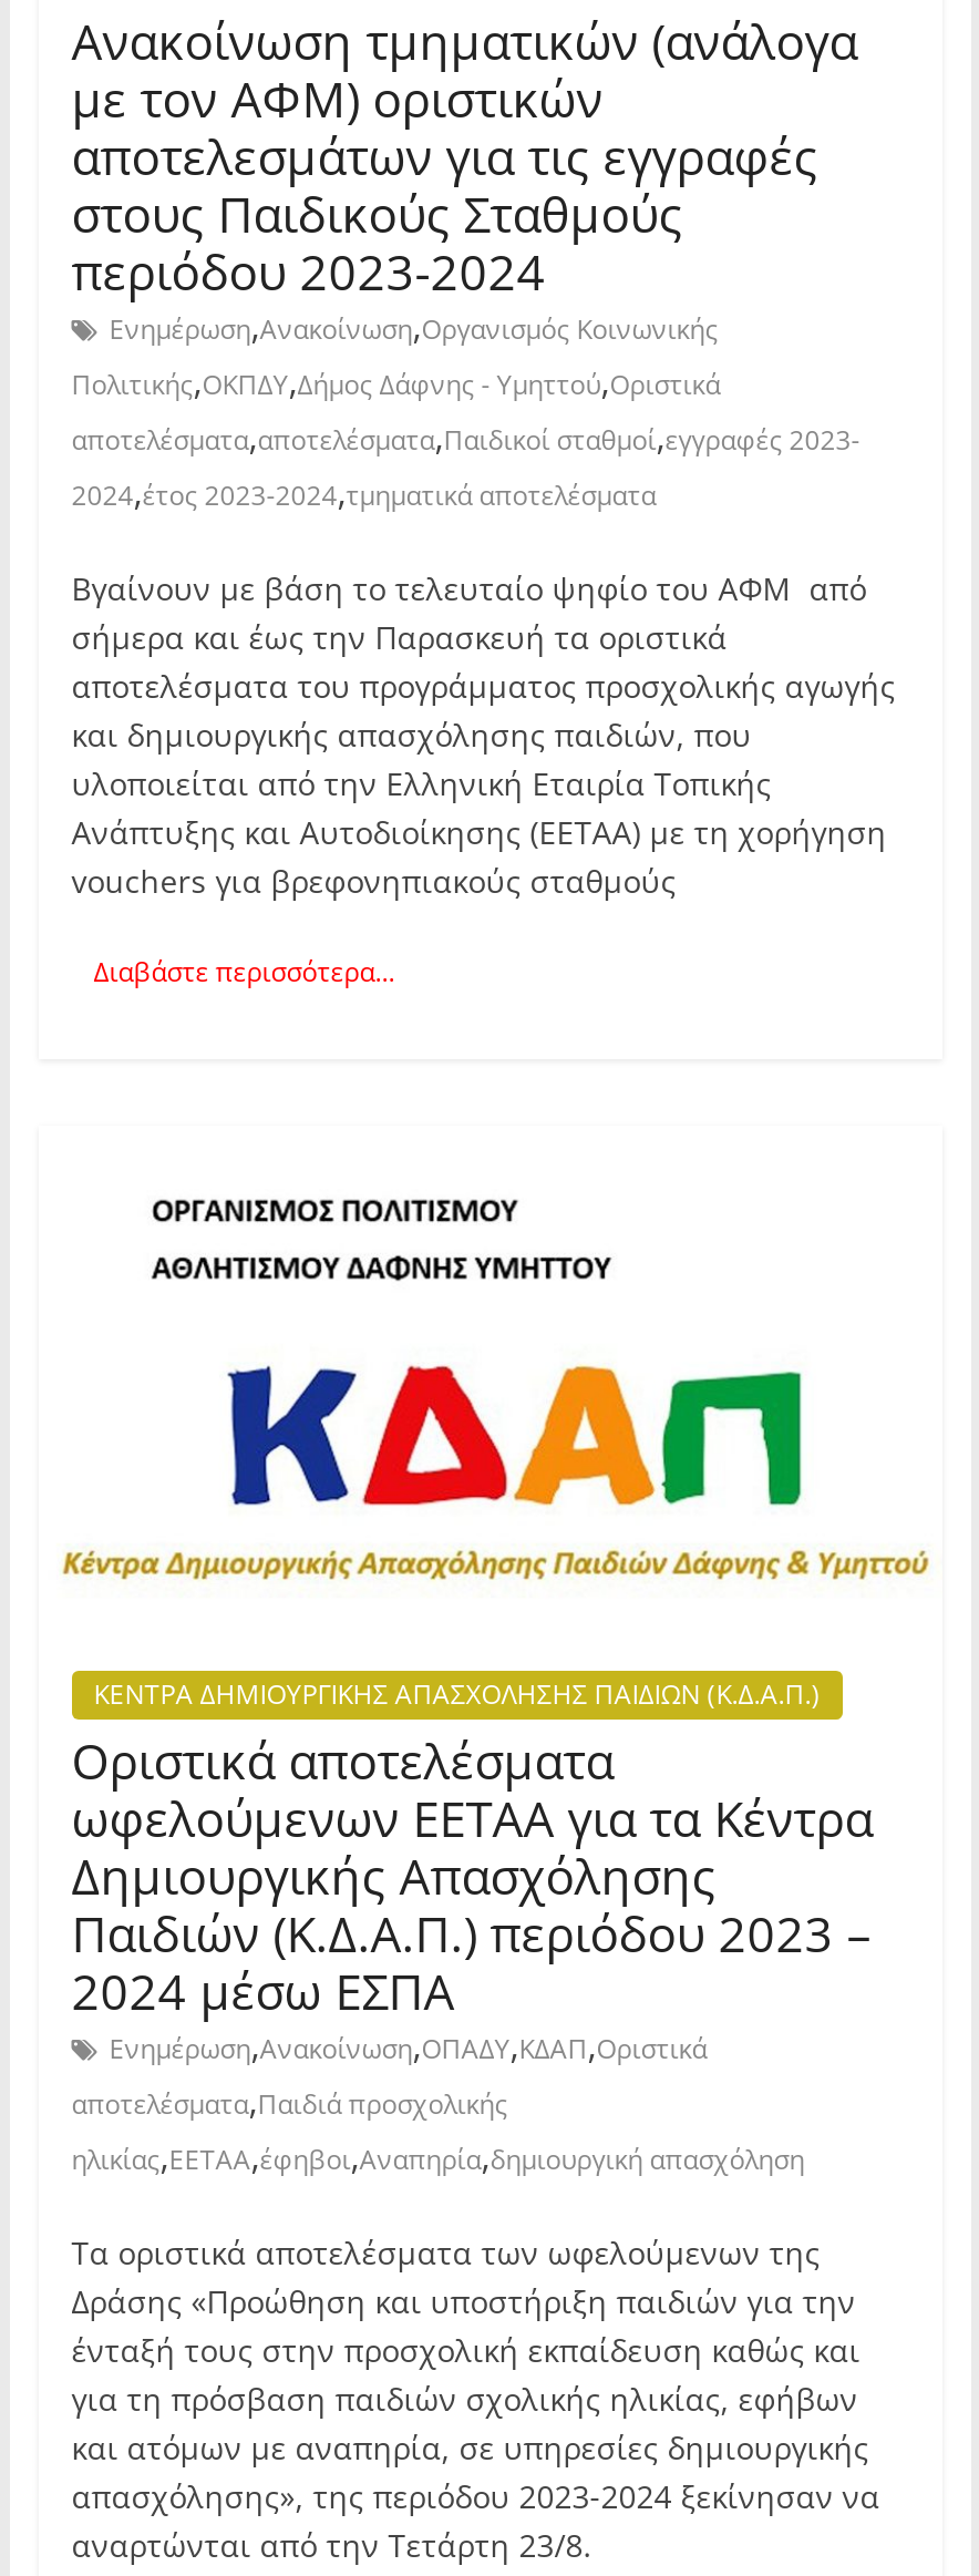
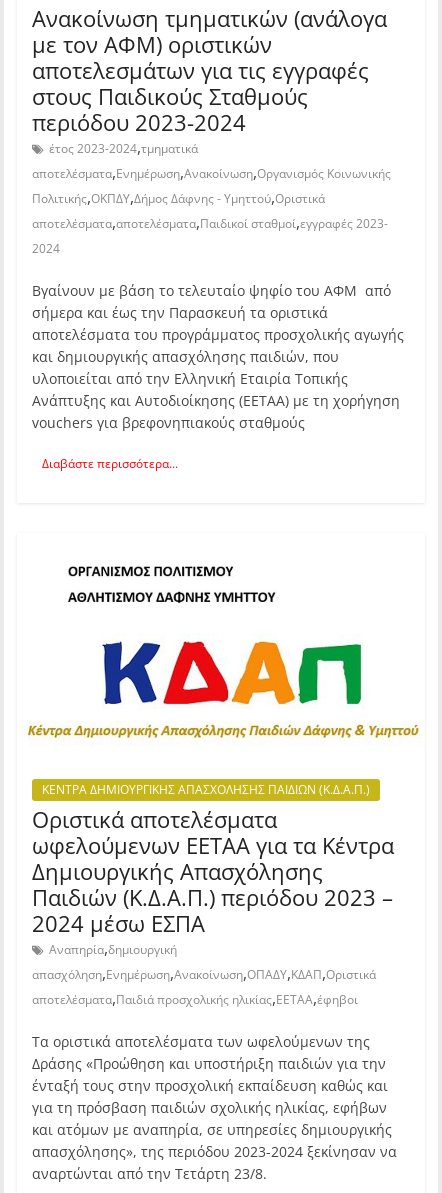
- Ενημέρωση,Ανακοίνωση,Οργανισμός Κοινωνικής
+ έτος 2023-2024,τμηματικά
+ αποτελέσματα,Ενημέρωση,Ανακοίνωση,Οργανισμός Κοινωνικής

- 2024,έτος 2023-2024,τμηματικά αποτελέσματα
+ 2024

- Ενημέρωση,Ανακοίνωση,ΟΠΑΔΥ,ΚΔΑΠ,Οριστικά
- αποτελέσματα,Παιδιά προσχολικής
- ηλικίας,ΕΕΤΑΑ,έφηβοι,Αναπηρία,δημιουργική απασχόληση
+ Αναπηρία,δημιουργική
+ απασχόληση,Ενημέρωση,Ανακοίνωση,ΟΠΑΔΥ,ΚΔΑΠ,Οριστικά
+ αποτελέσματα,Παιδιά προσχολικής ηλικίας,ΕΕΤΑΑ,έφηβοι
